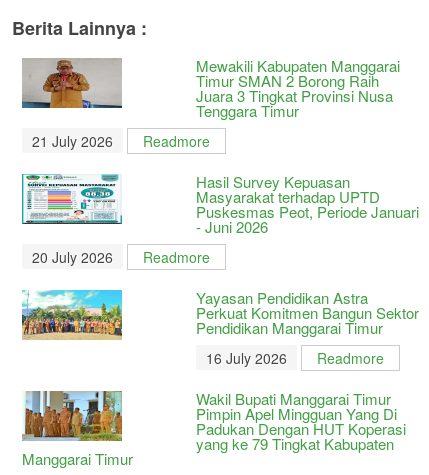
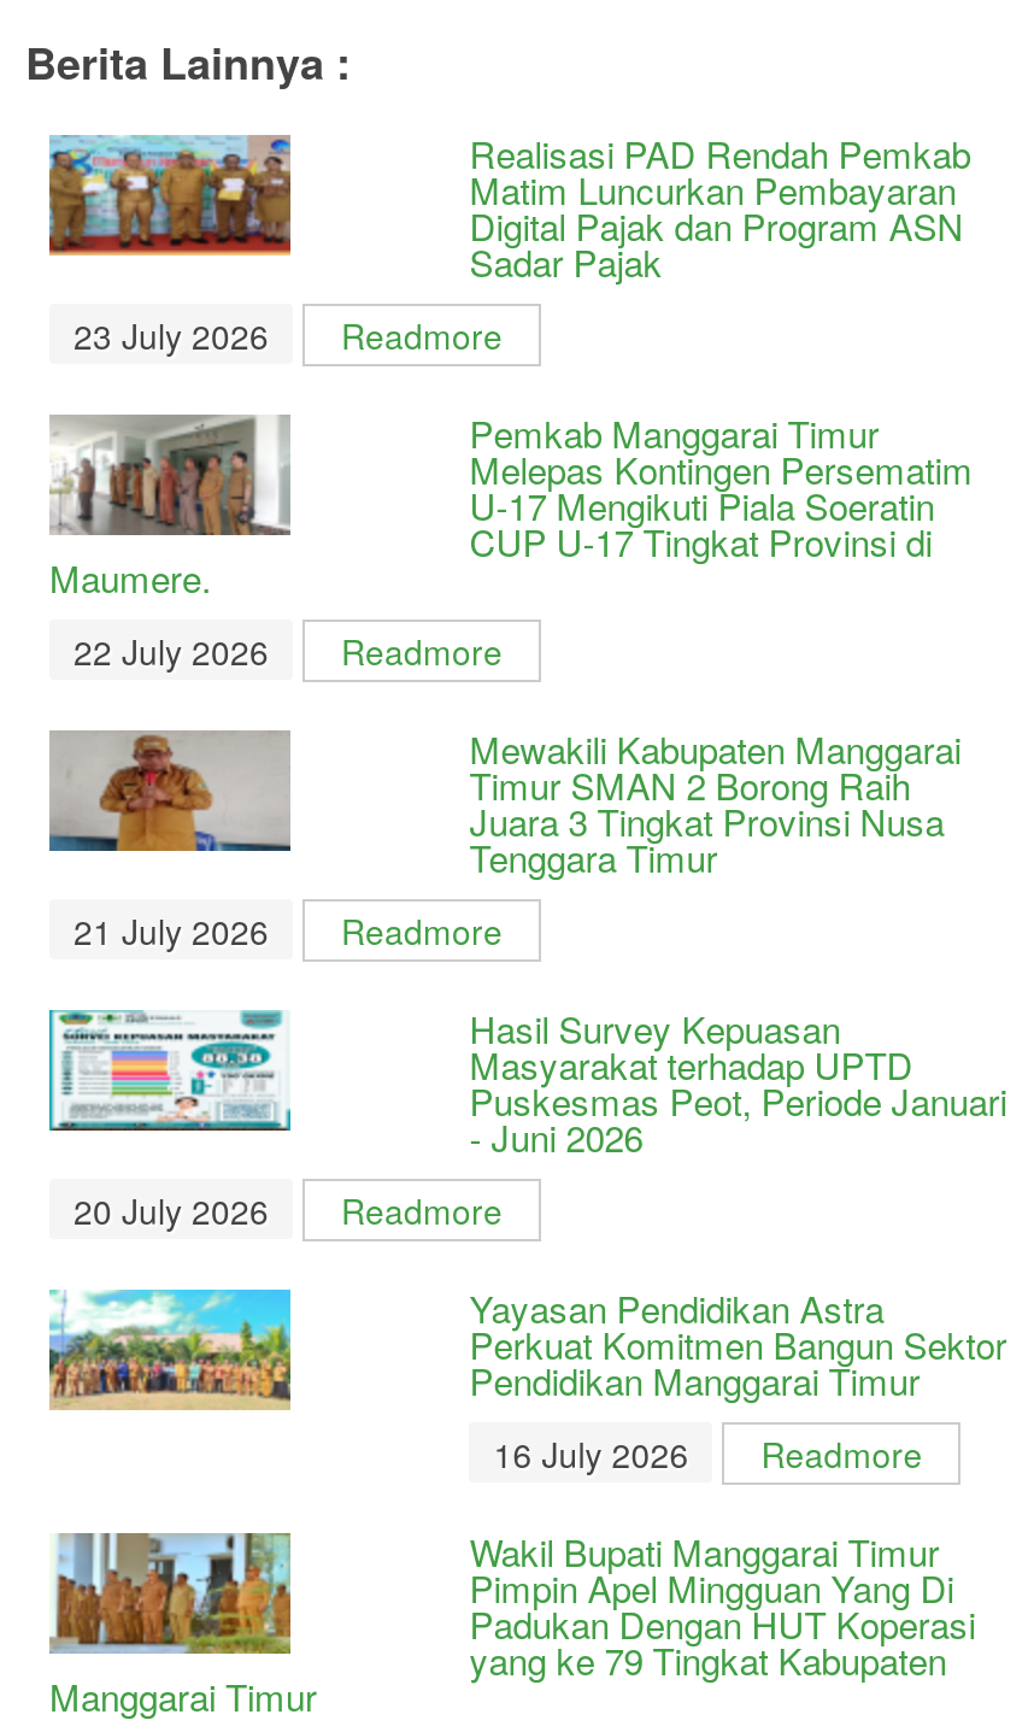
+ [image]
+ Realisasi PAD Rendah Pemkab
+ Matim Luncurkan Pembayaran
+ Digital Pajak dan Program ASN
+ Sadar Pajak
+ 23 July 2026
+ Readmore
+ Pemkab Manggarai Timur
+ Melepas Kontingen Persematim
+ U-17 Mengikuti Piala Soeratin
+ CUP U-17 Tingkat Provinsi di
+ Maumere.
+ 22 July 2026
+ Readmore

+ [image]
